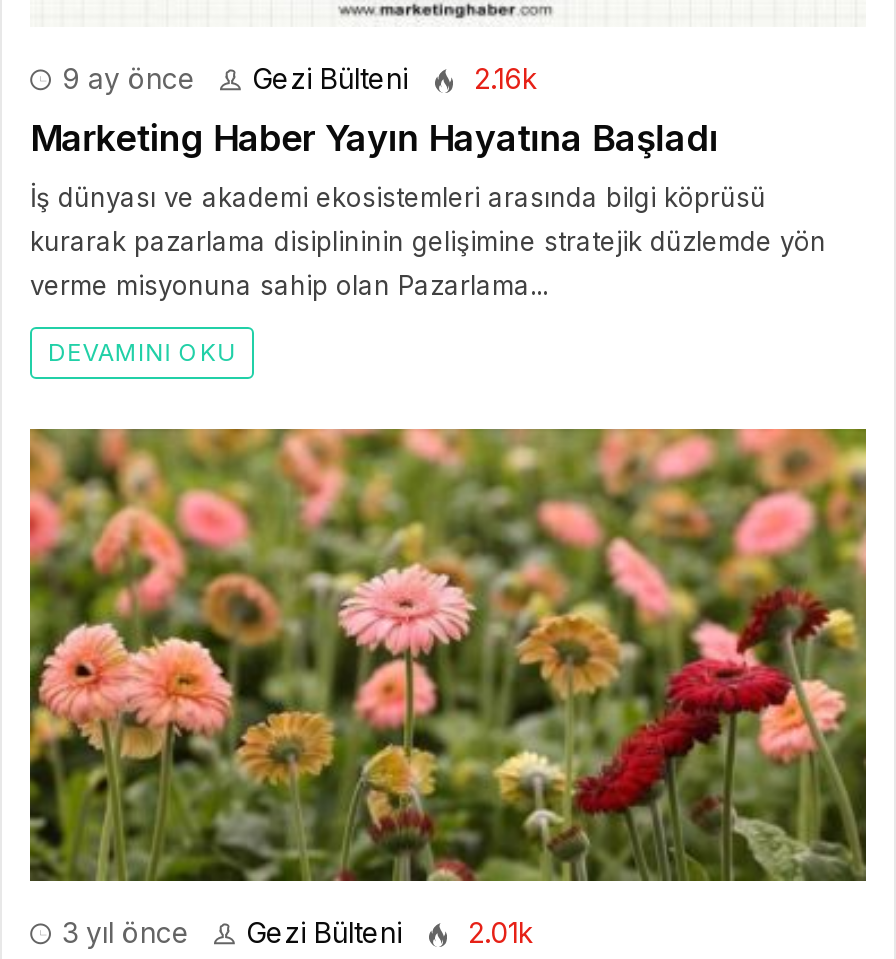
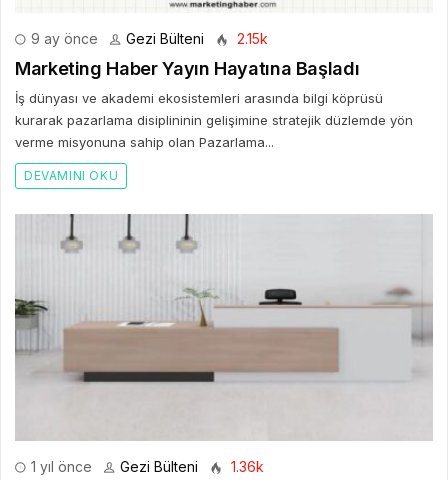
- 9 ay önce Gezi Bülteni 2.16k
+ 9 ay önce Gezi Bülteni 2.15k

- [image]
- 3 yıl önce
+ [image]
+ 1 yıl önce

- 2.01k
+ 1.36k
